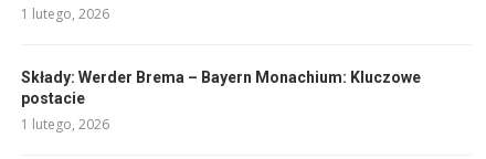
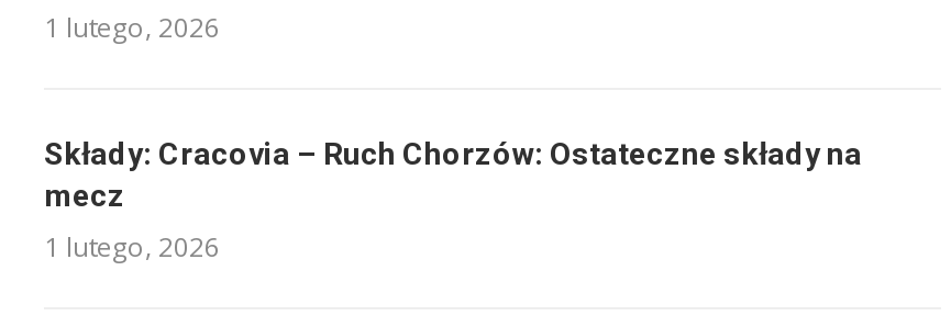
- Składy: Werder Brema – Bayern Monachium: Kluczowe
- postacie
+ Składy: Cracovia – Ruch Chorzów: Ostateczne składy na
+ mecz
